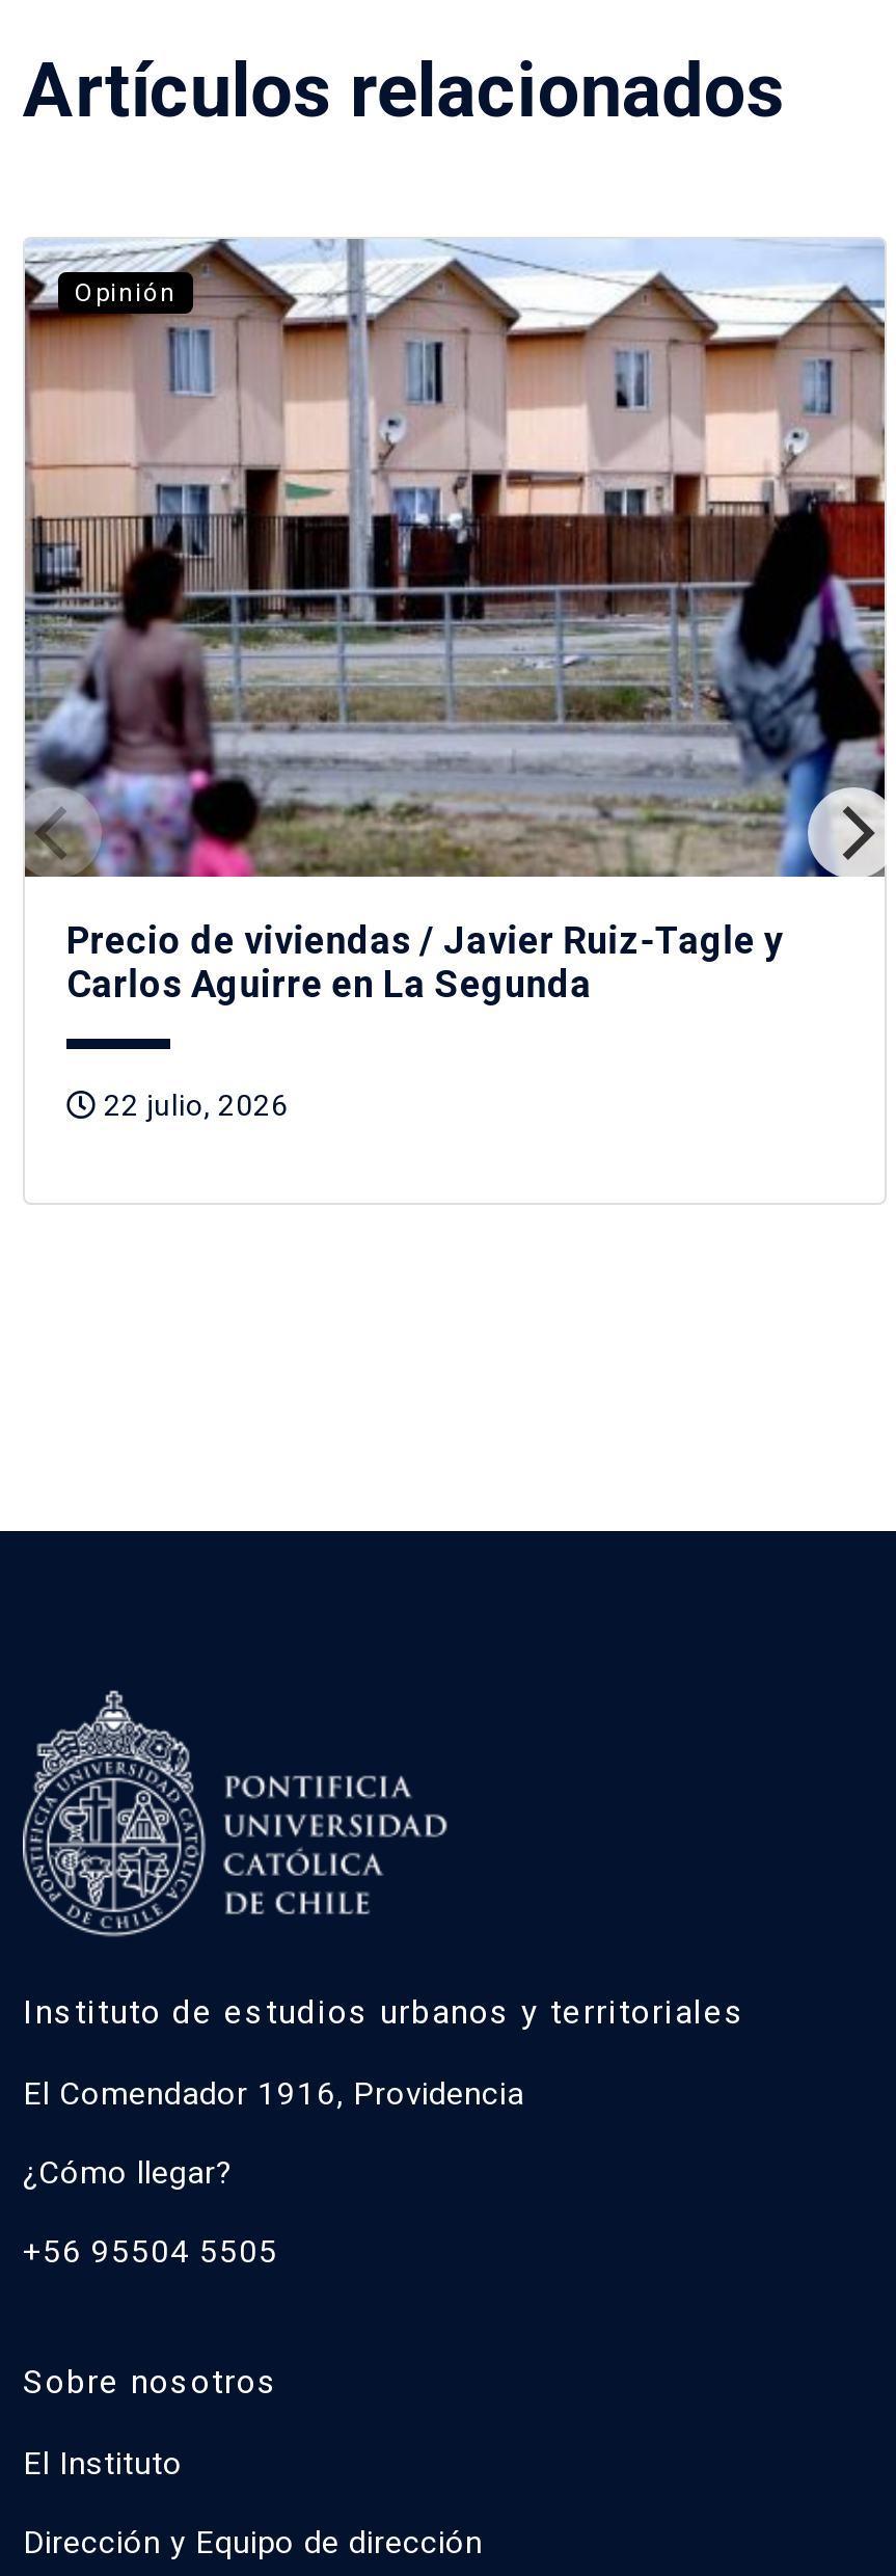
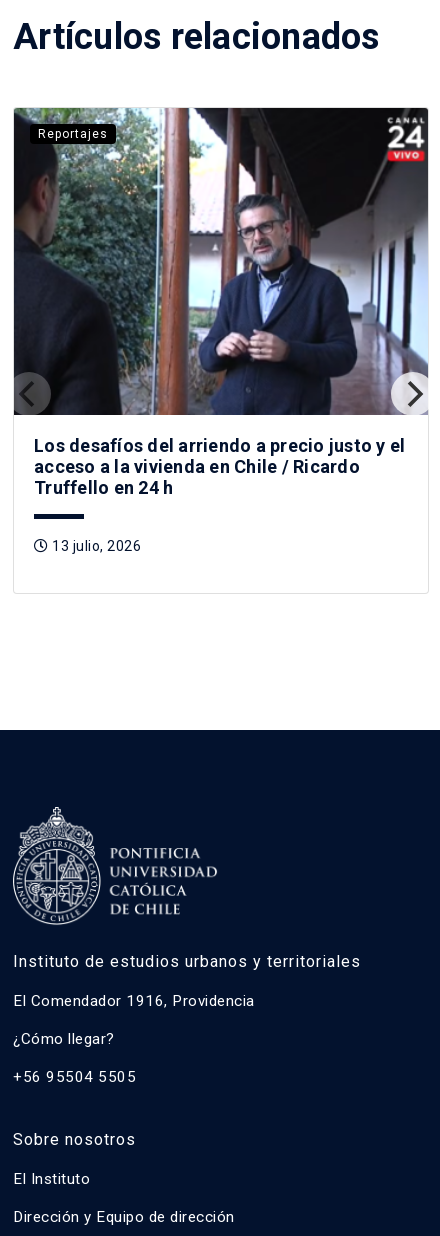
- [image]
- Opinión
+ [image]
+ Reportajes

- Precio de viviendas / Javier Ruiz-Tagle y
- Carlos Aguirre en La Segunda
+ Los desafíos del arriendo a precio justo y el
+ acceso a la vivienda en Chile / Ricardo
+ Truffello en 24 h

- 22 julio, 2026
+ 13 julio, 2026
